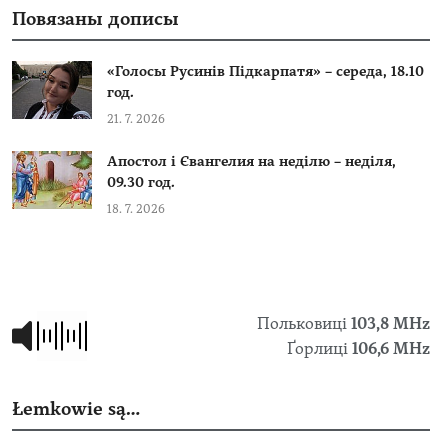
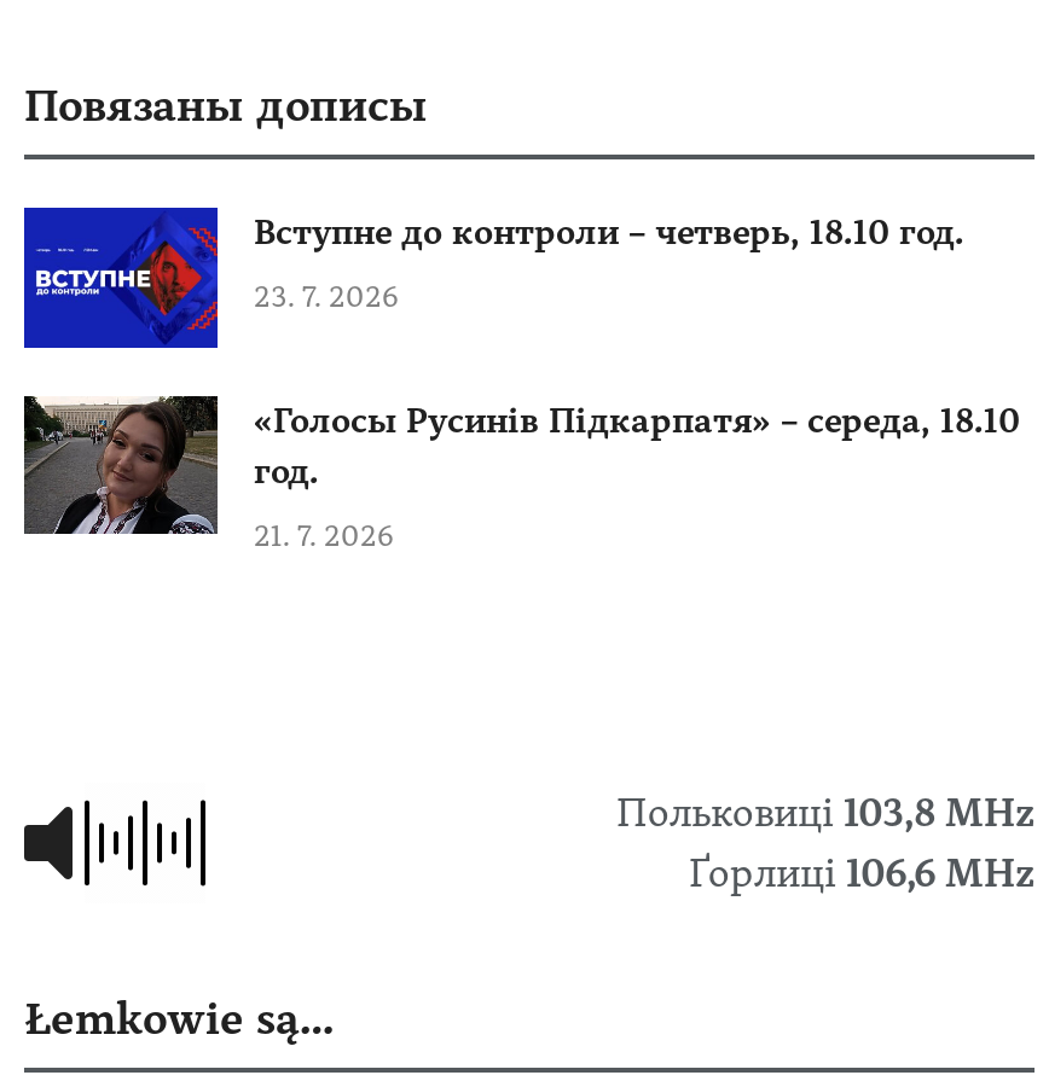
+ [image]
+ Вступне до контроли – четверь, 18.10 год.
+ 23. 7. 2026

moved down: [image] | «Голосы Русинів Підкарпатя» – середа, 18.10 | год. | 21. 7. 2026

- [image]
- Апостол і Євангелия на неділю – неділя,
- 09.30 год.
- 18. 7. 2026
